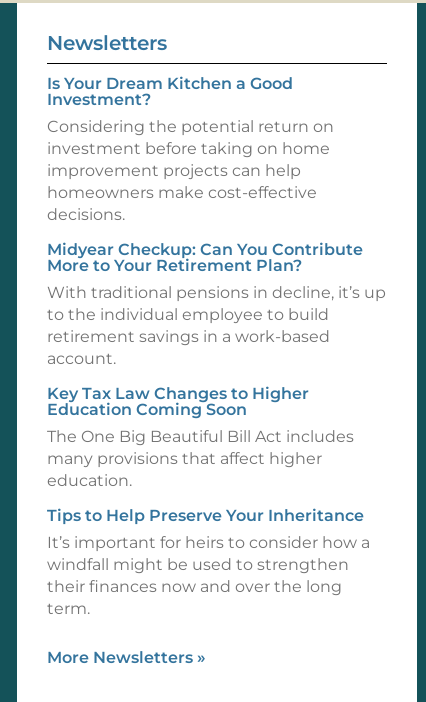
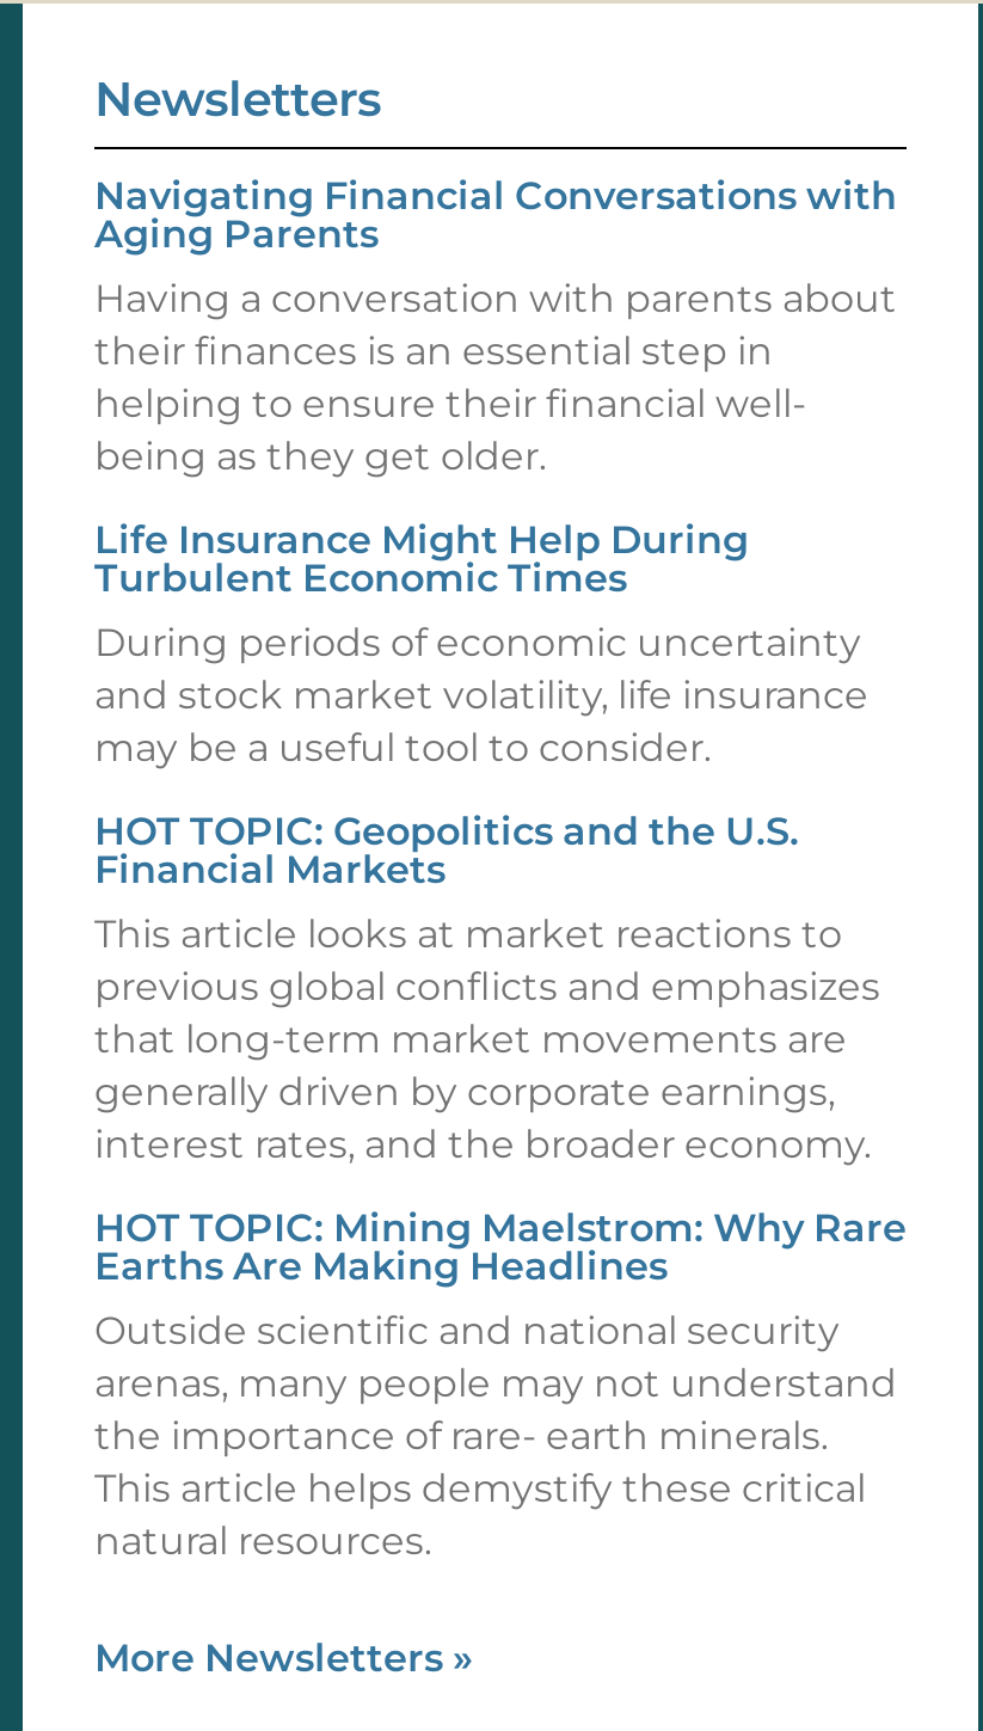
- Is Your Dream Kitchen a Good
- Investment?
- Considering the potential return on
- investment before taking on home
- improvement projects can help
- homeowners make cost-effective
- decisions.
+ Navigating Financial Conversations with
+ Aging Parents
+ Having a conversation with parents about
+ their finances is an essential step in
+ helping to ensure their financial well-
+ being as they get older.

- Midyear Checkup: Can You Contribute
- More to Your Retirement Plan?
- With traditional pensions in decline, it’s up
- to the individual employee to build
- retirement savings in a work-based
- account.
+ Life Insurance Might Help During
+ Turbulent Economic Times
+ During periods of economic uncertainty
+ and stock market volatility, life insurance
+ may be a useful tool to consider.

- Key Tax Law Changes to Higher
- Education Coming Soon
- The One Big Beautiful Bill Act includes
- many provisions that affect higher
- education.
+ HOT TOPIC: Geopolitics and the U.S.
+ Financial Markets
+ This article looks at market reactions to
+ previous global conflicts and emphasizes
+ that long-term market movements are
+ generally driven by corporate earnings,
+ interest rates, and the broader economy.

- Tips to Help Preserve Your Inheritance
- It’s important for heirs to consider how a
- windfall might be used to strengthen
- their finances now and over the long
- term.
+ HOT TOPIC: Mining Maelstrom: Why Rare
+ Earths Are Making Headlines
+ Outside scientific and national security
+ arenas, many people may not understand
+ the importance of rare- earth minerals.
+ This article helps demystify these critical
+ natural resources.
